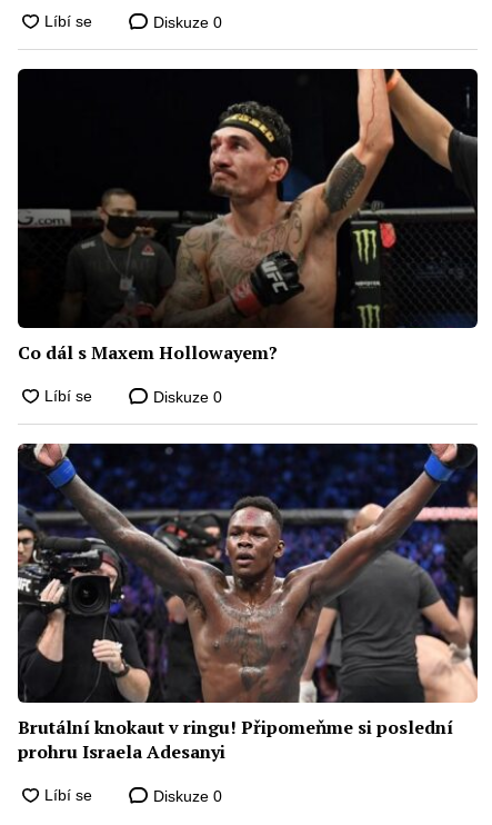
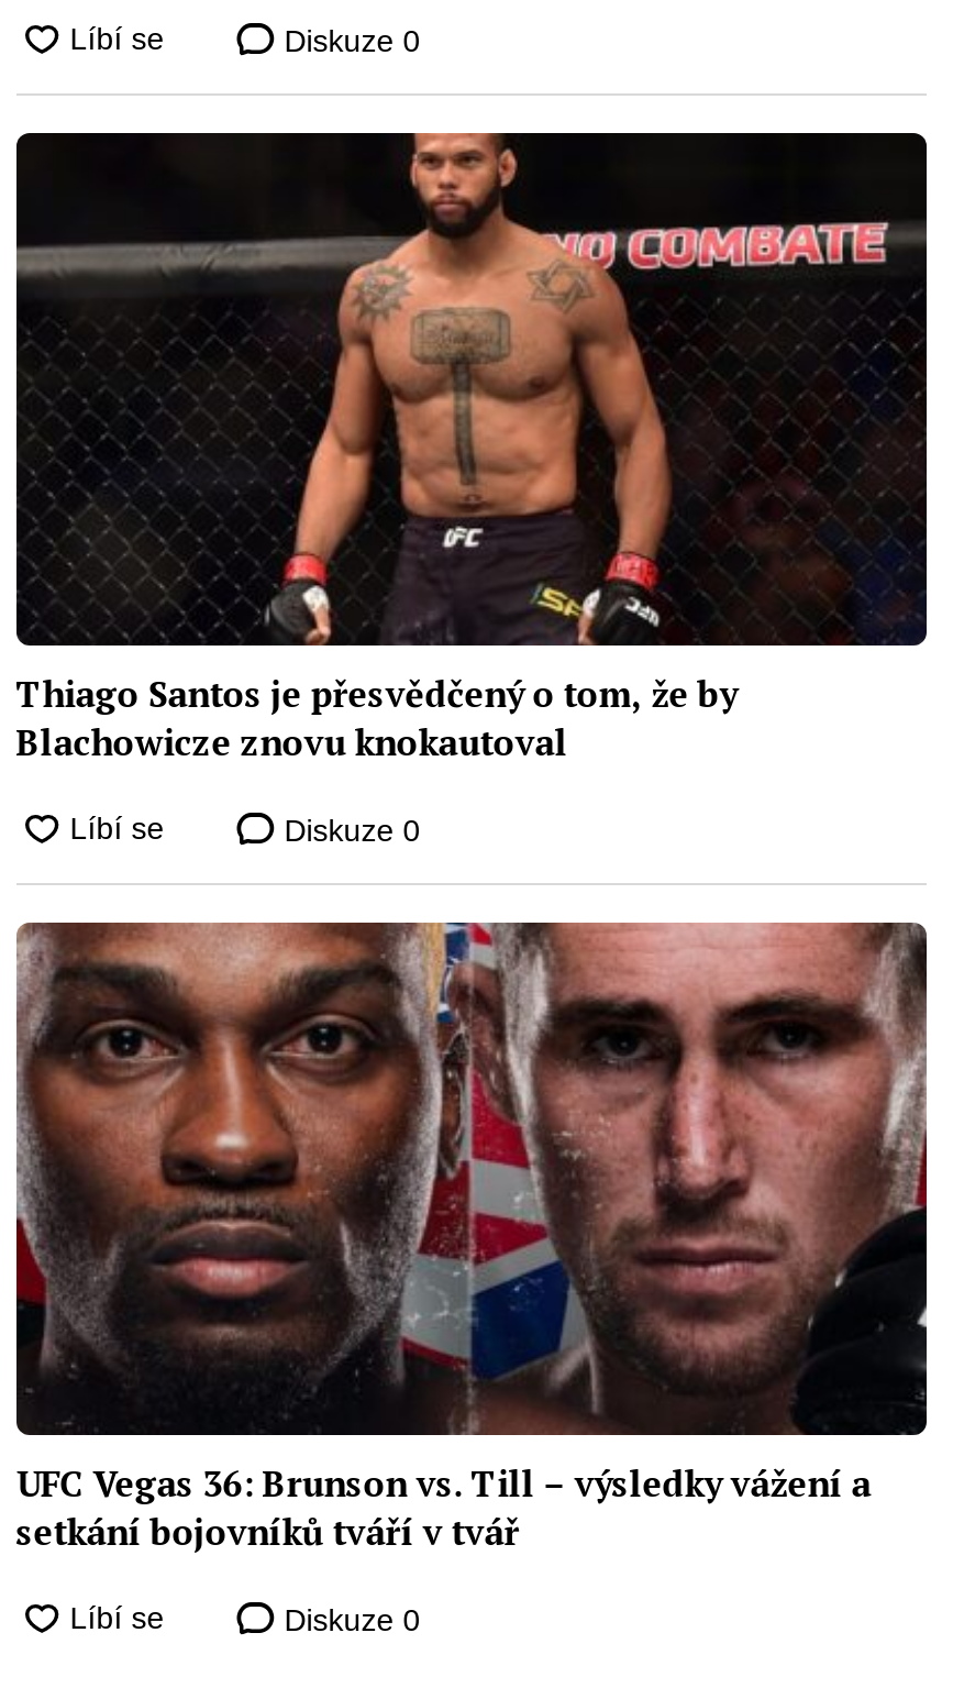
- [image]
- Co dál s Maxem Hollowayem?
+ [image]
+ Thiago Santos je přesvědčený o tom, že by
+ Blachowicze znovu knokautoval

- [image]
- Brutální knokaut v ringu! Připomeňme si poslední
- prohru Israela Adesanyi
+ [image]
+ UFC Vegas 36: Brunson vs. Till – výsledky vážení a
+ setkání bojovníků tváří v tvář
